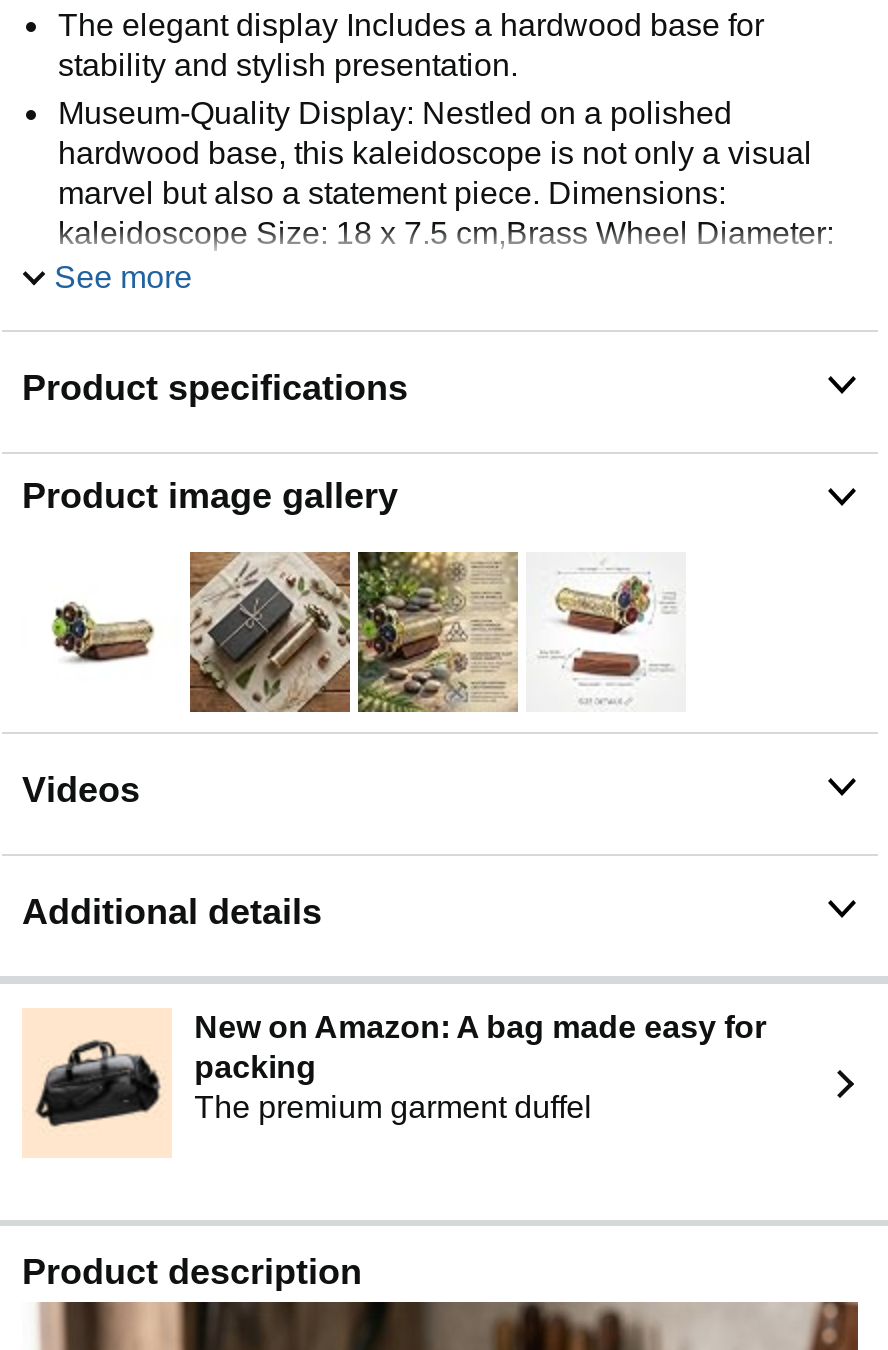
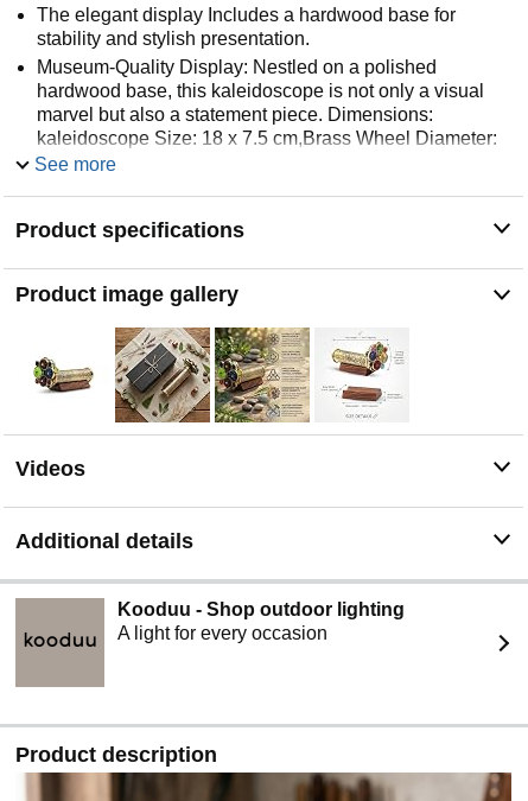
- [image]
- New on Amazon: A bag made easy for
- packing
- The premium garment duffel
+ [image]
+ Kooduu - Shop outdoor lighting
+ A light for every occasion
